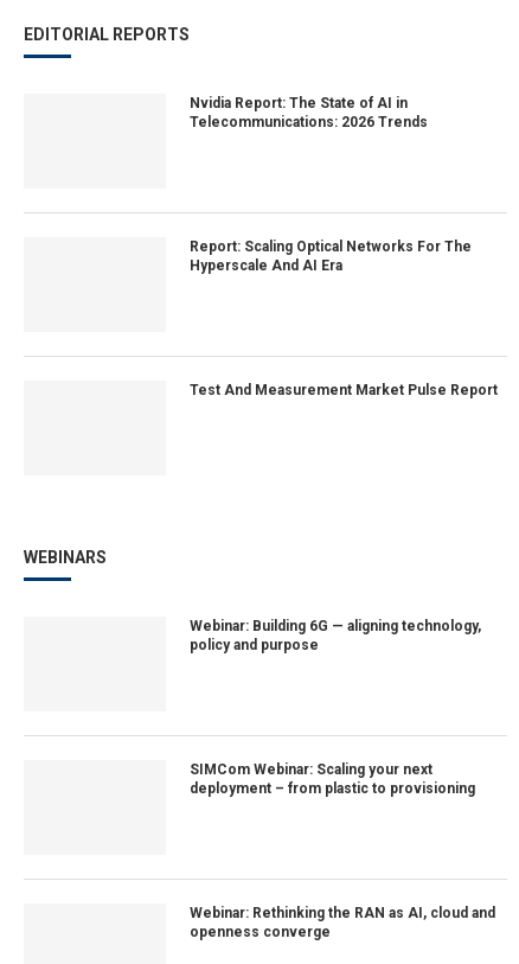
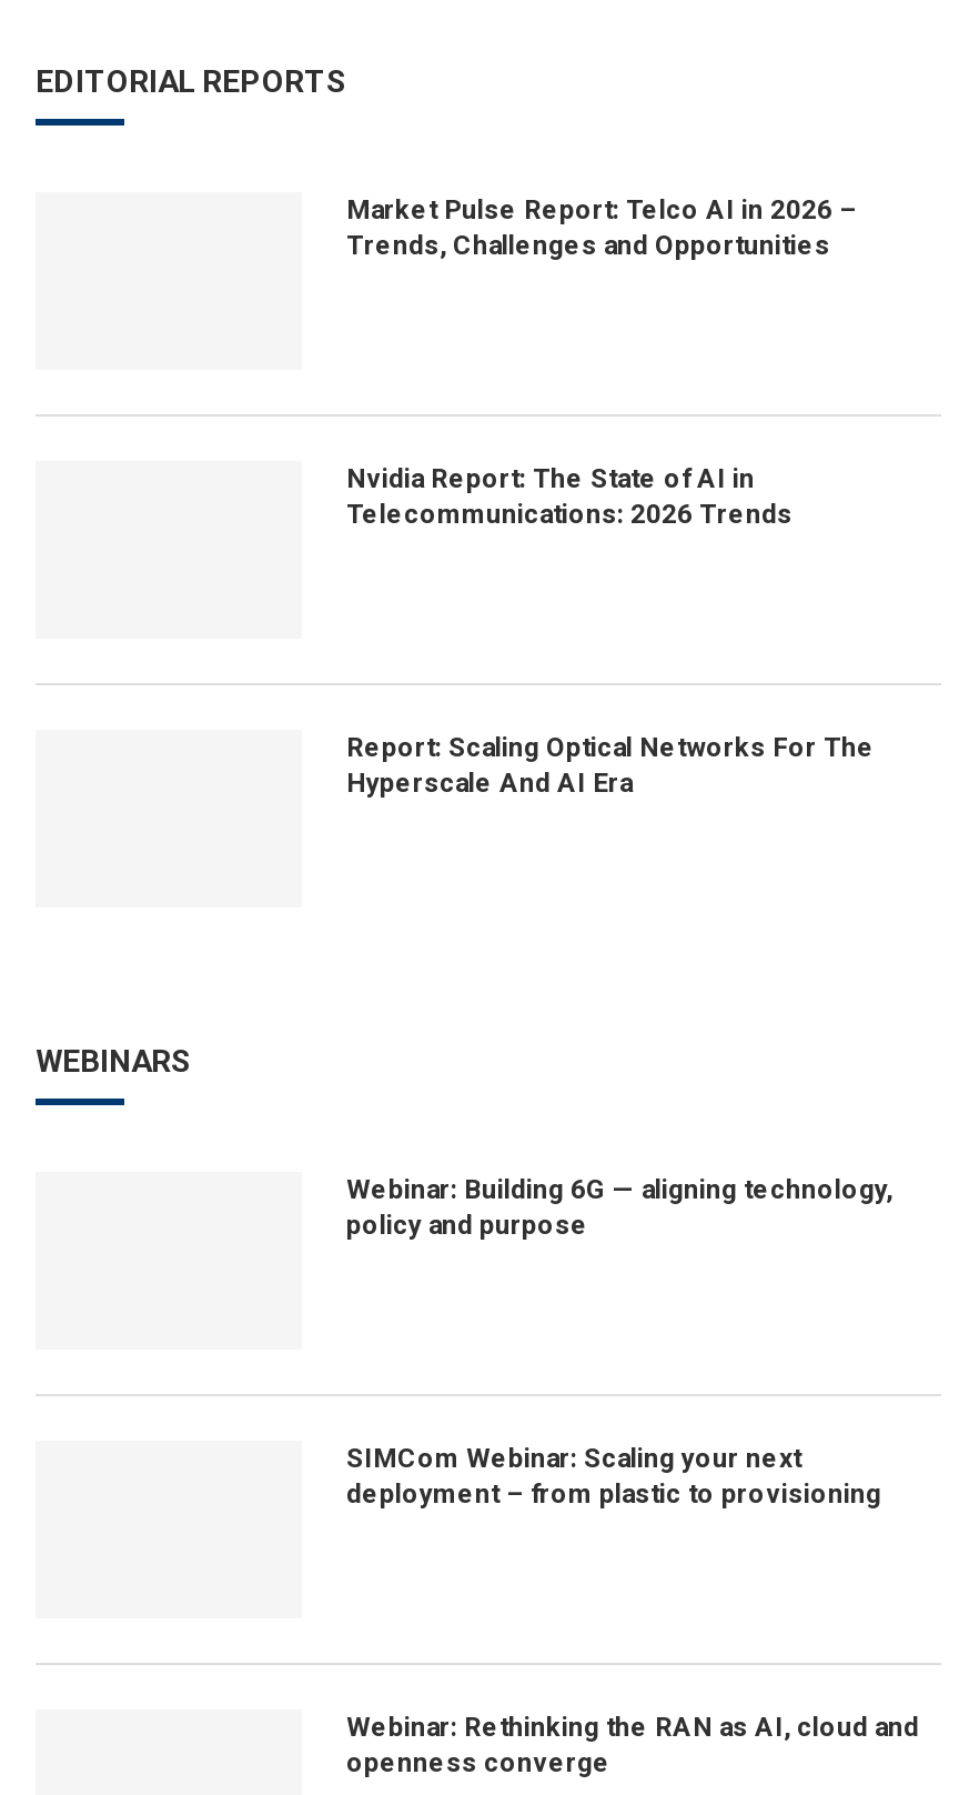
+ Market Pulse Report: Telco AI in 2026 –
+ Trends, Challenges and Opportunities

moved down: Nvidia Report: The State of AI in | Telecommunications: 2026 Trends | Report: Scaling Optical Networks For The | Hyperscale And AI Era

- Test And Measurement Market Pulse Report
